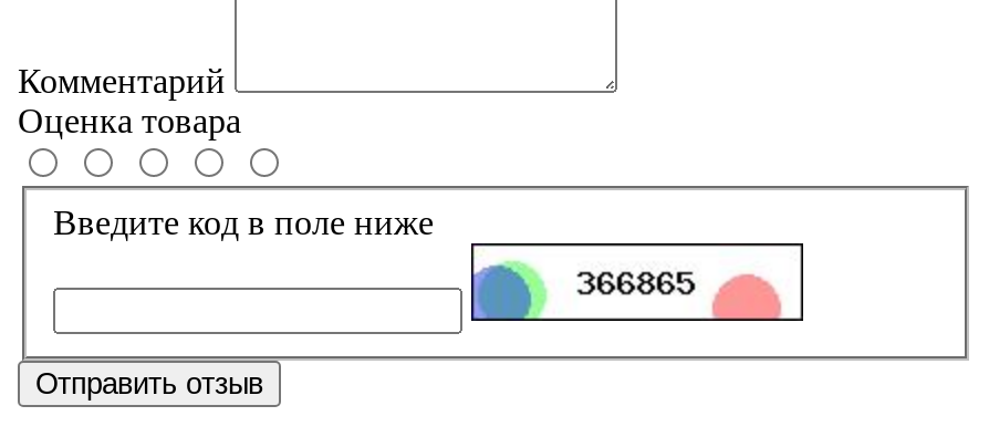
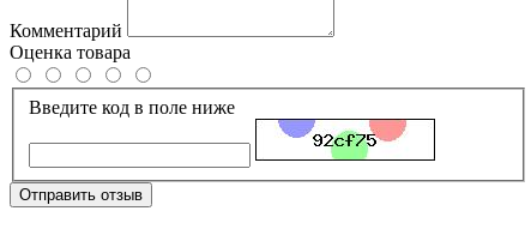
- [image]
+ [image]
